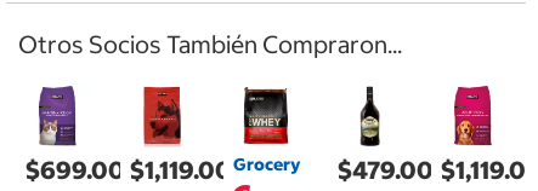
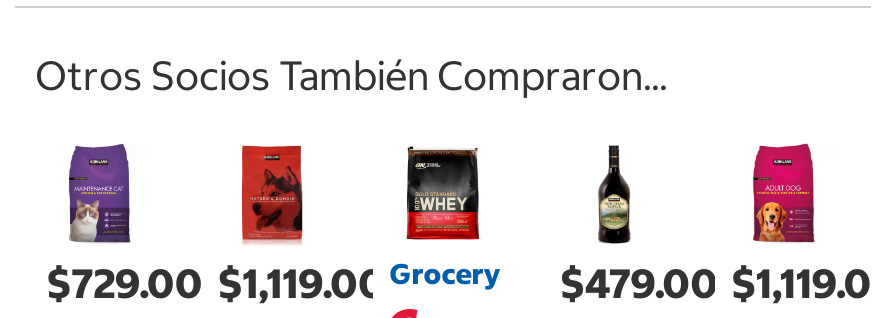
- $699.00
+ $729.00
